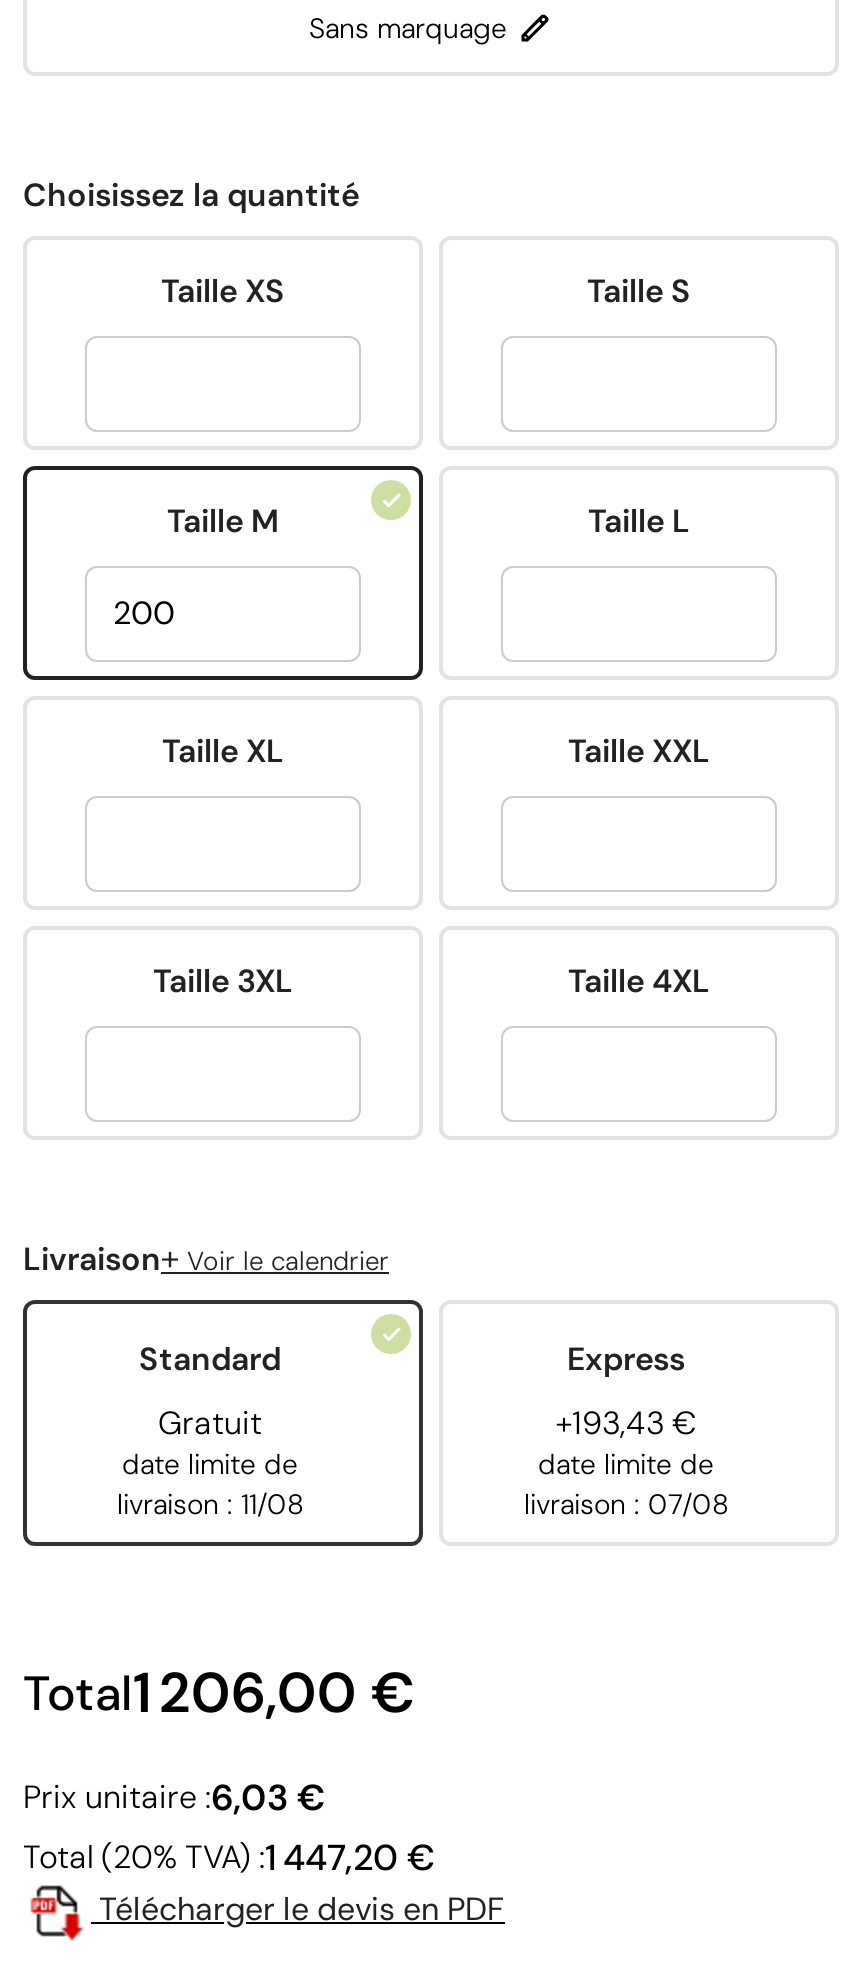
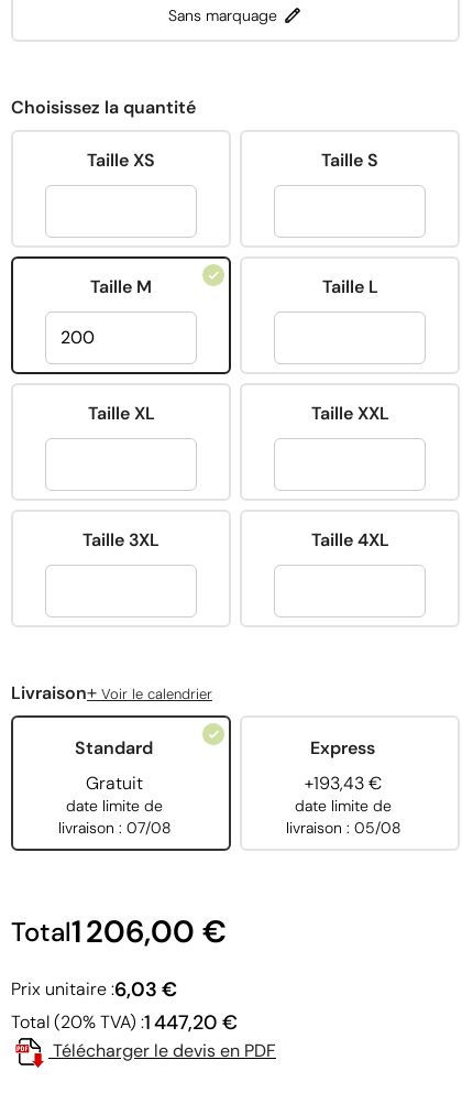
- livraison : 11/08
+ livraison : 07/08

- livraison : 07/08
+ livraison : 05/08
